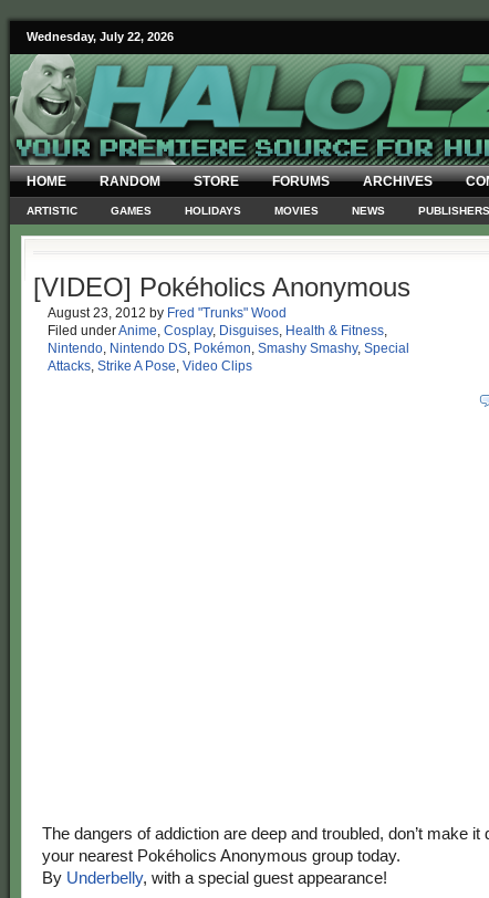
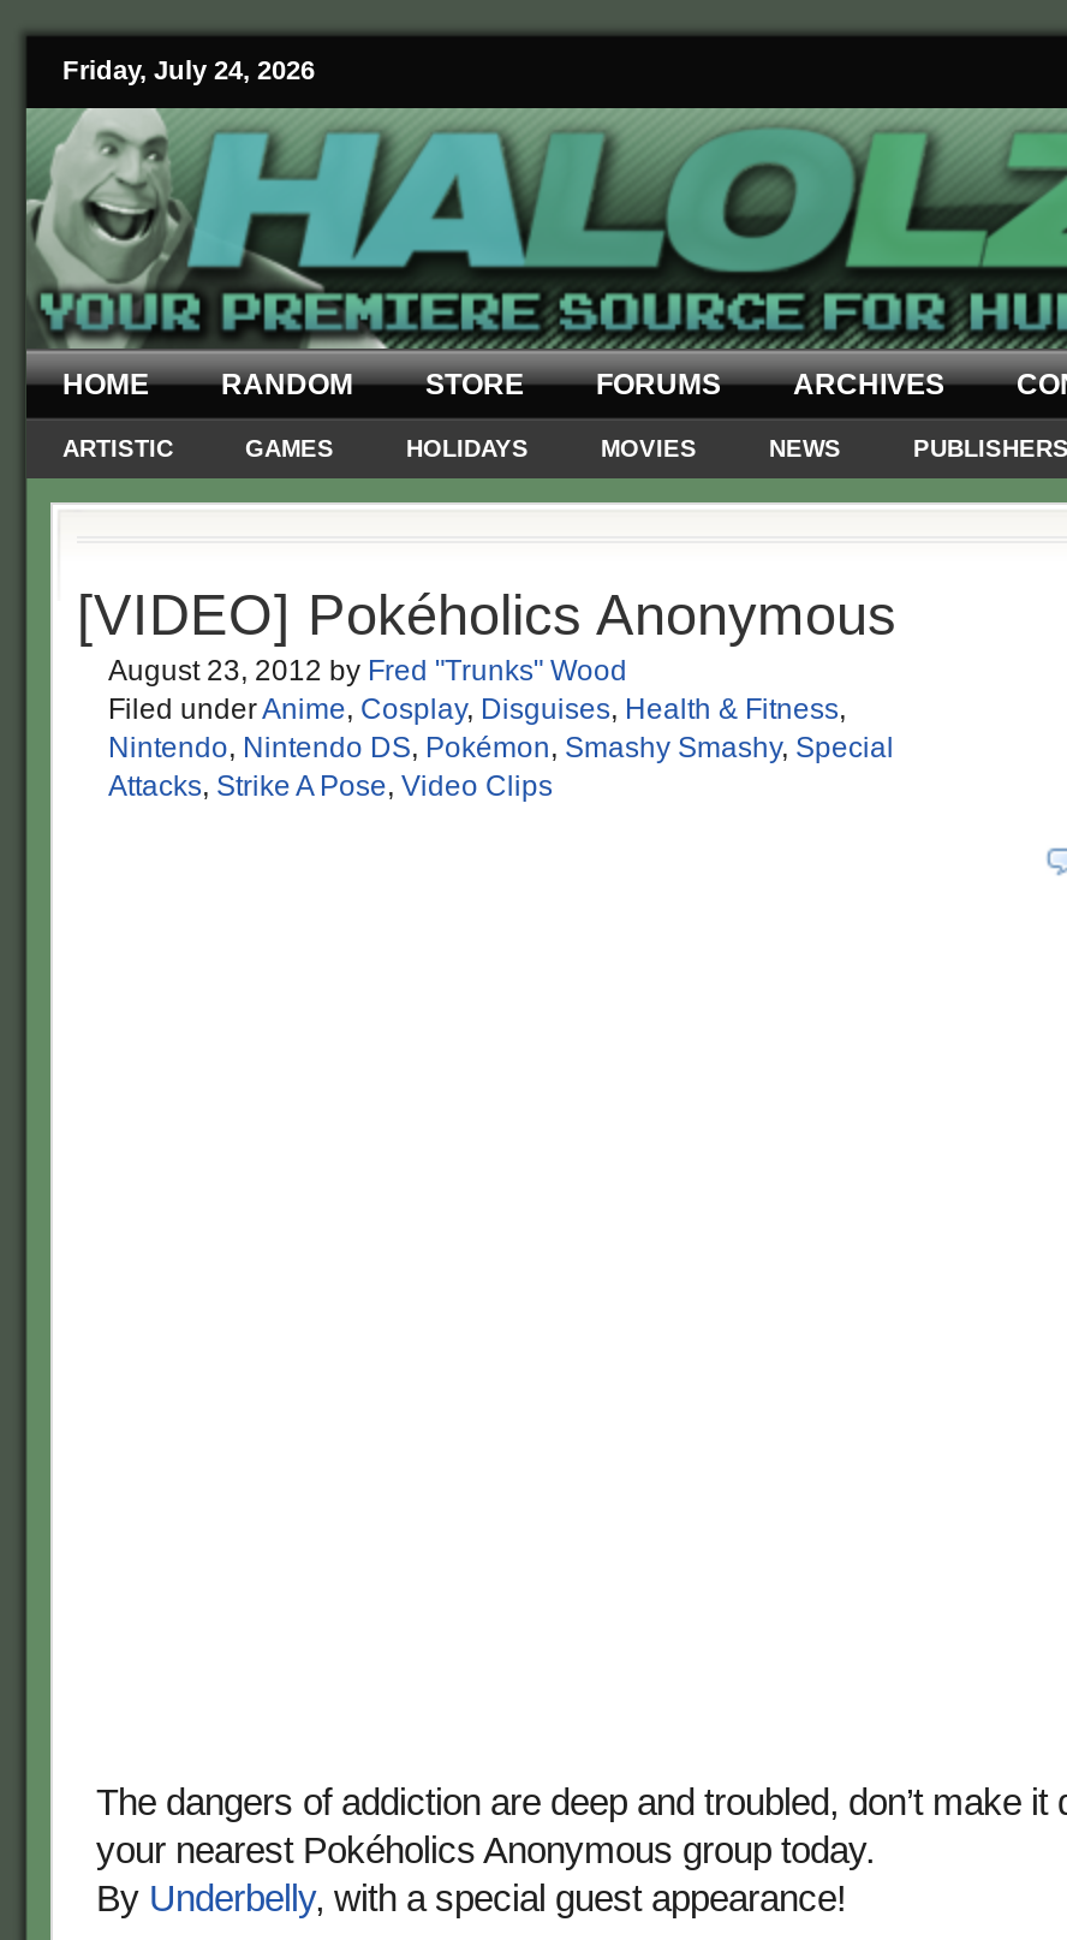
- Wednesday, July 22, 2026
+ Friday, July 24, 2026
